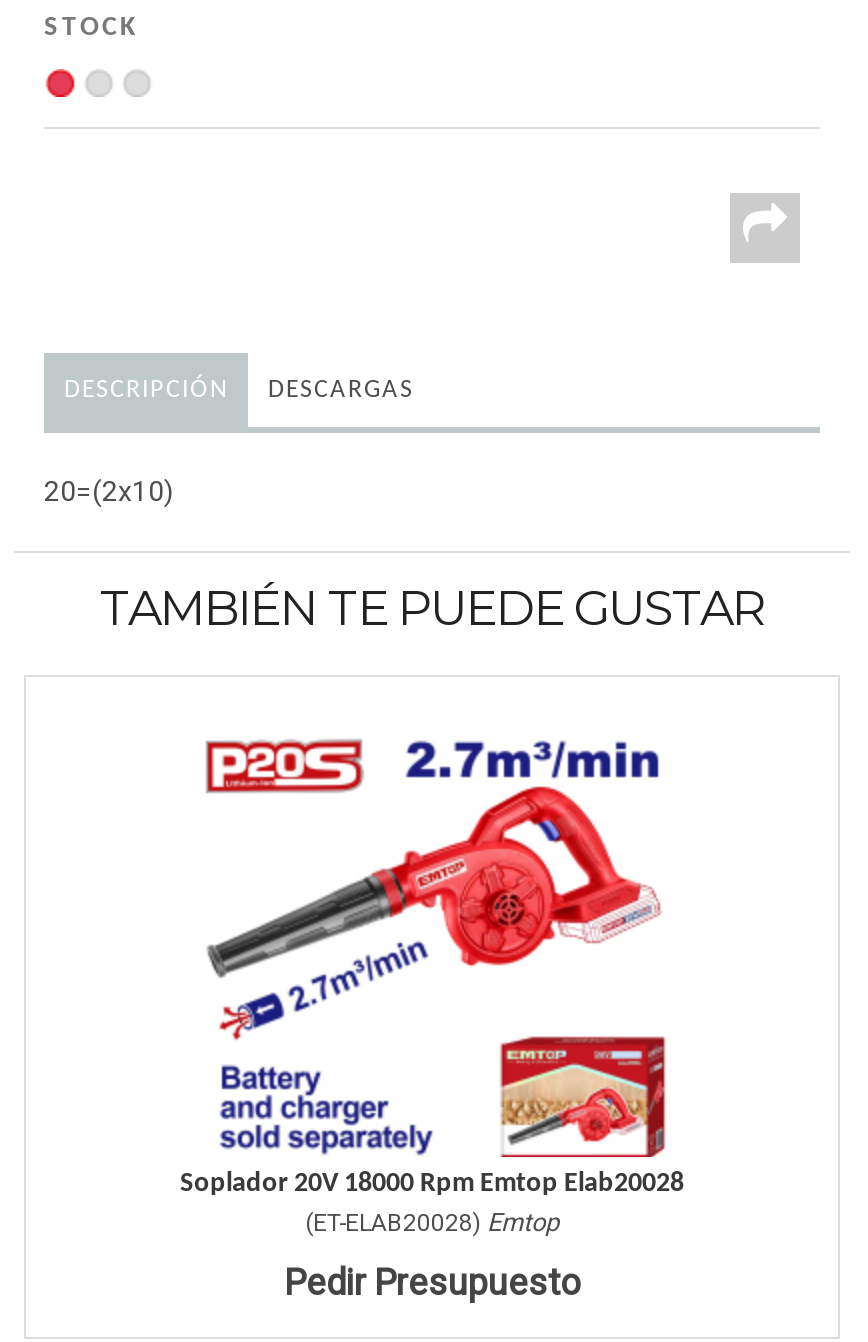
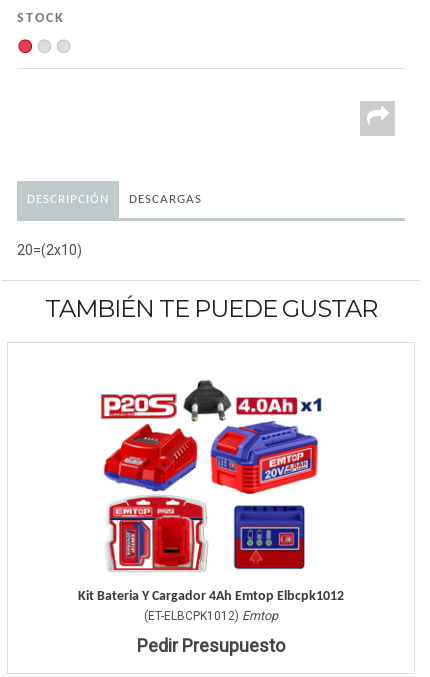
- [image]
- Soplador 20V 18000 Rpm Emtop Elab20028
- (ET-ELAB20028) Emtop
+ [image]
+ Kit Bateria Y Cargador 4Ah Emtop Elbcpk1012
+ (ET-ELBCPK1012) Emtop
